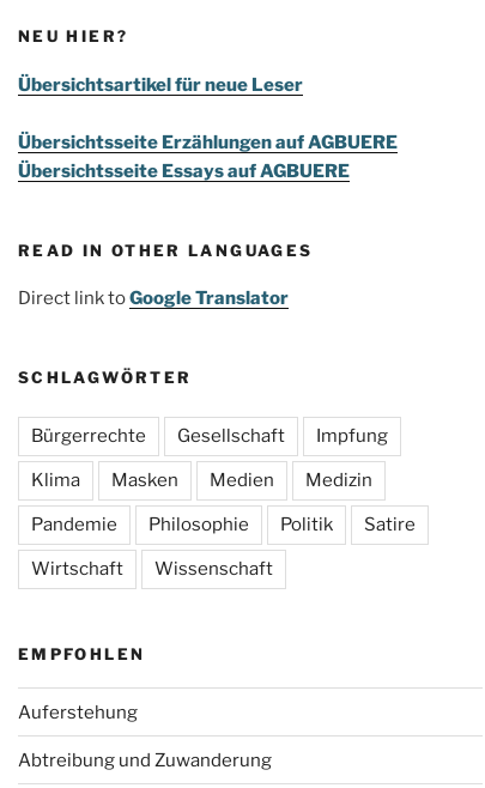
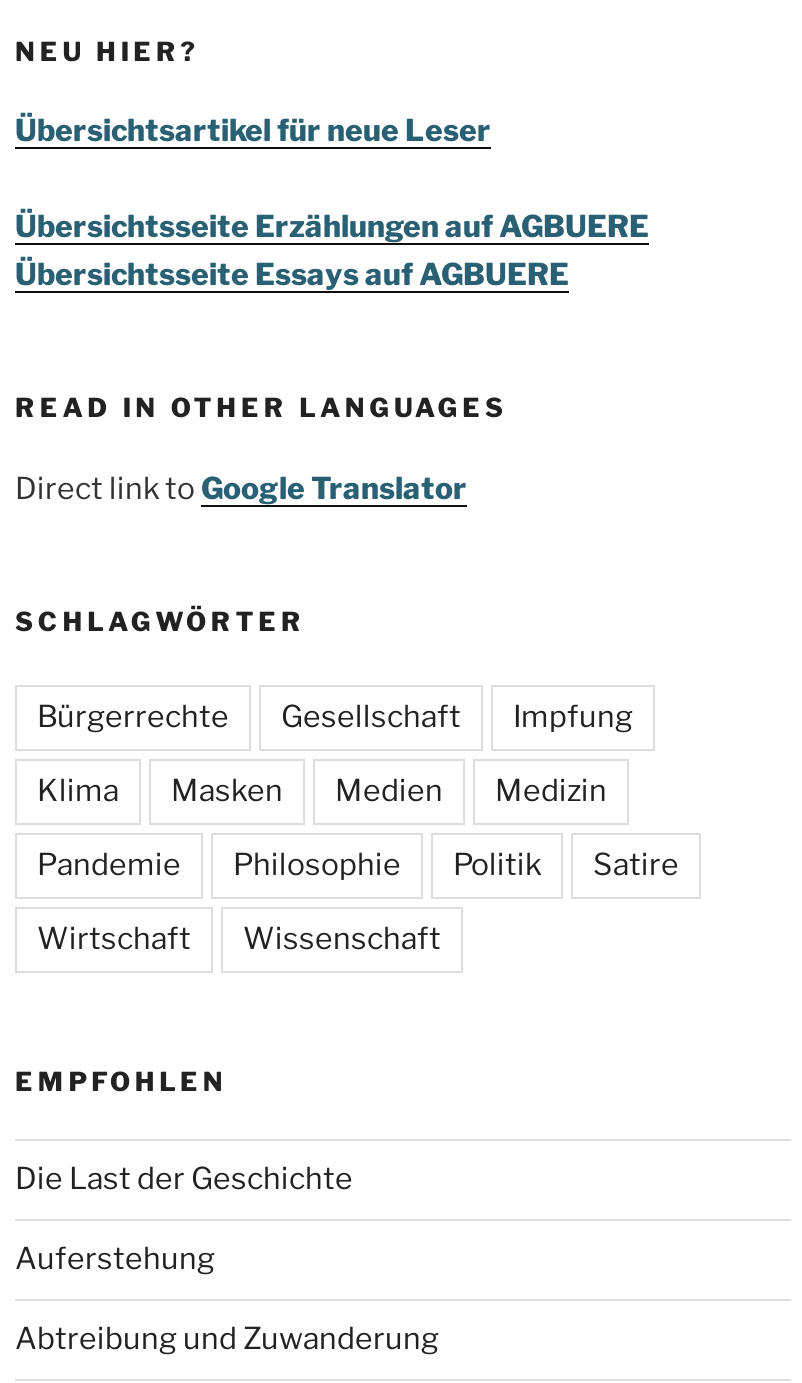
+ Die Last der Geschichte
